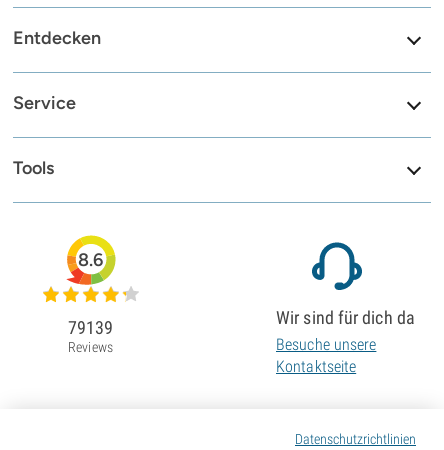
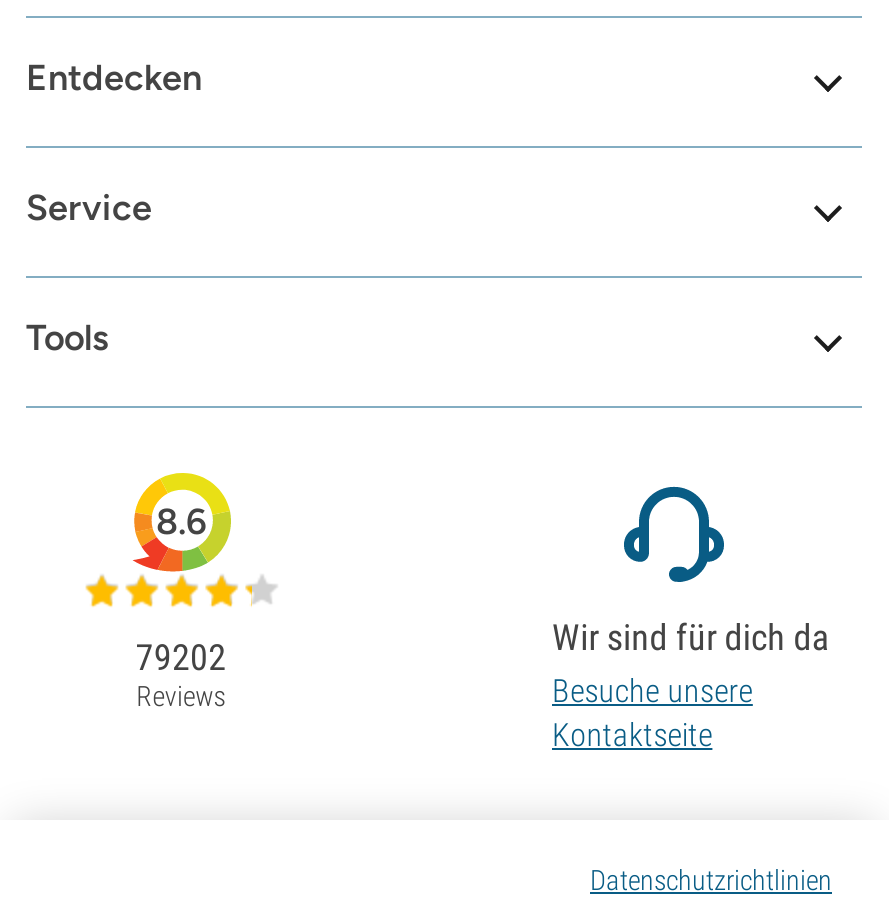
- 79139
+ 79202
